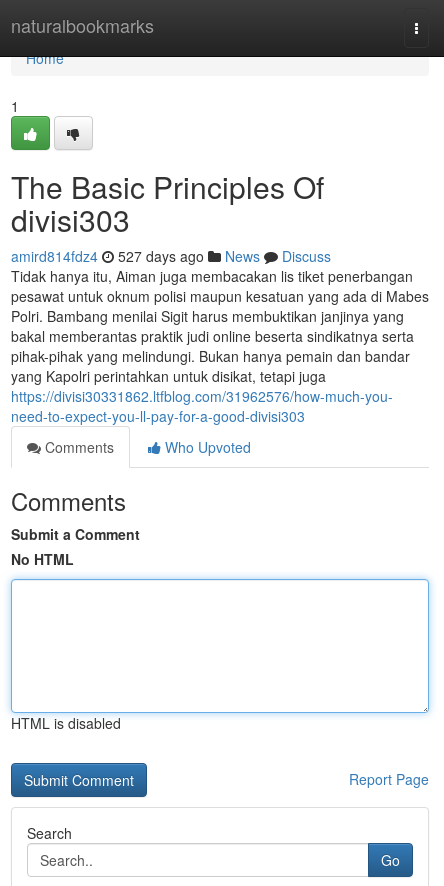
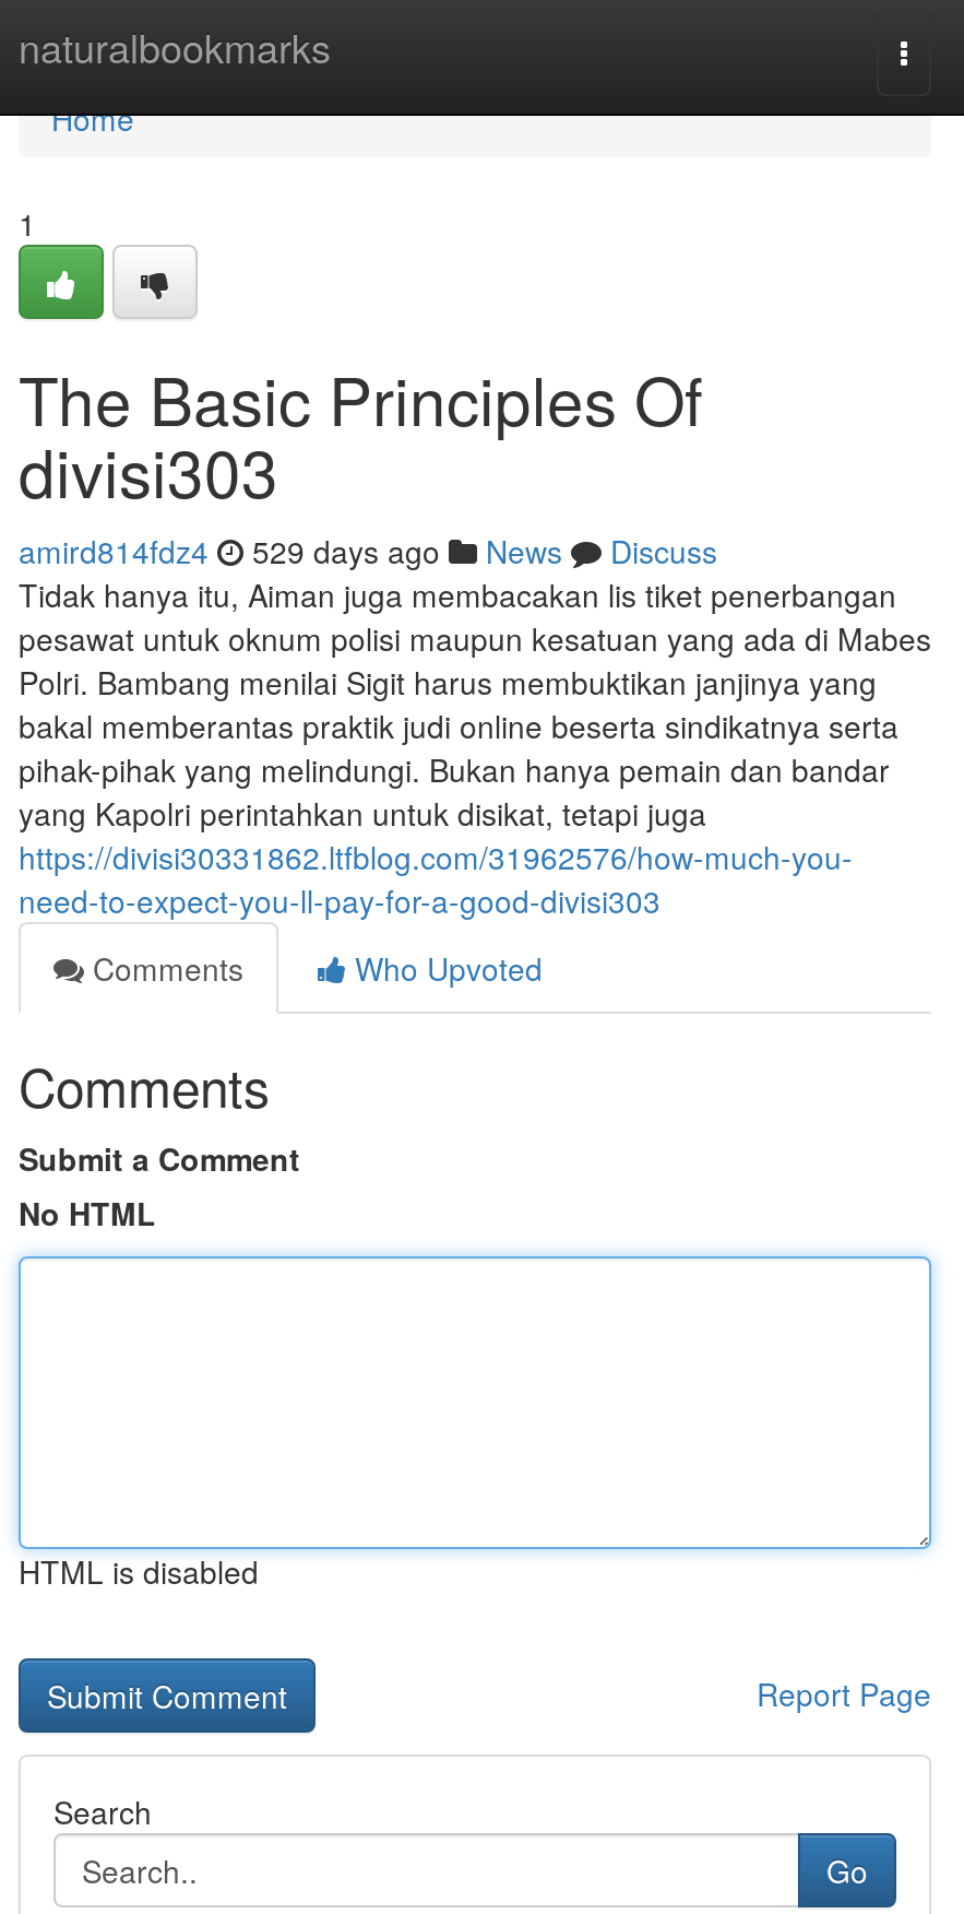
- amird814fdz4 527 days ago News Discuss
+ amird814fdz4 529 days ago News Discuss
